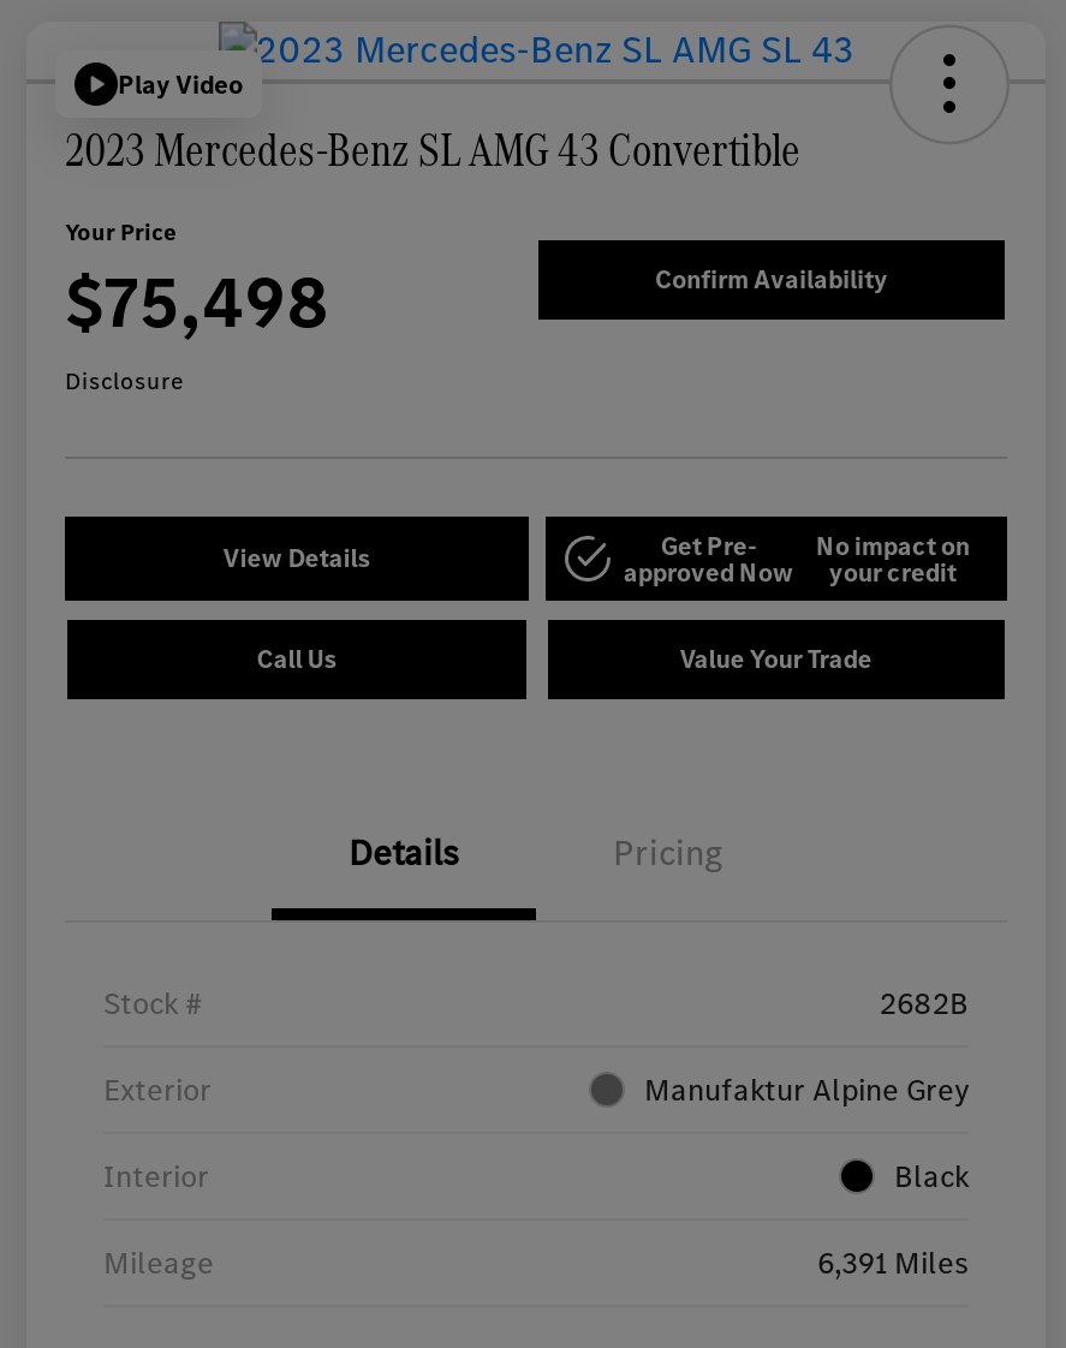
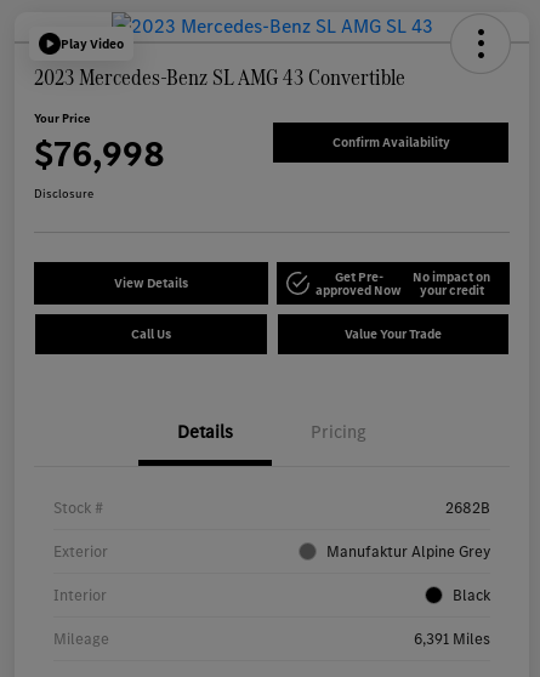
- $75,498
+ $76,998
